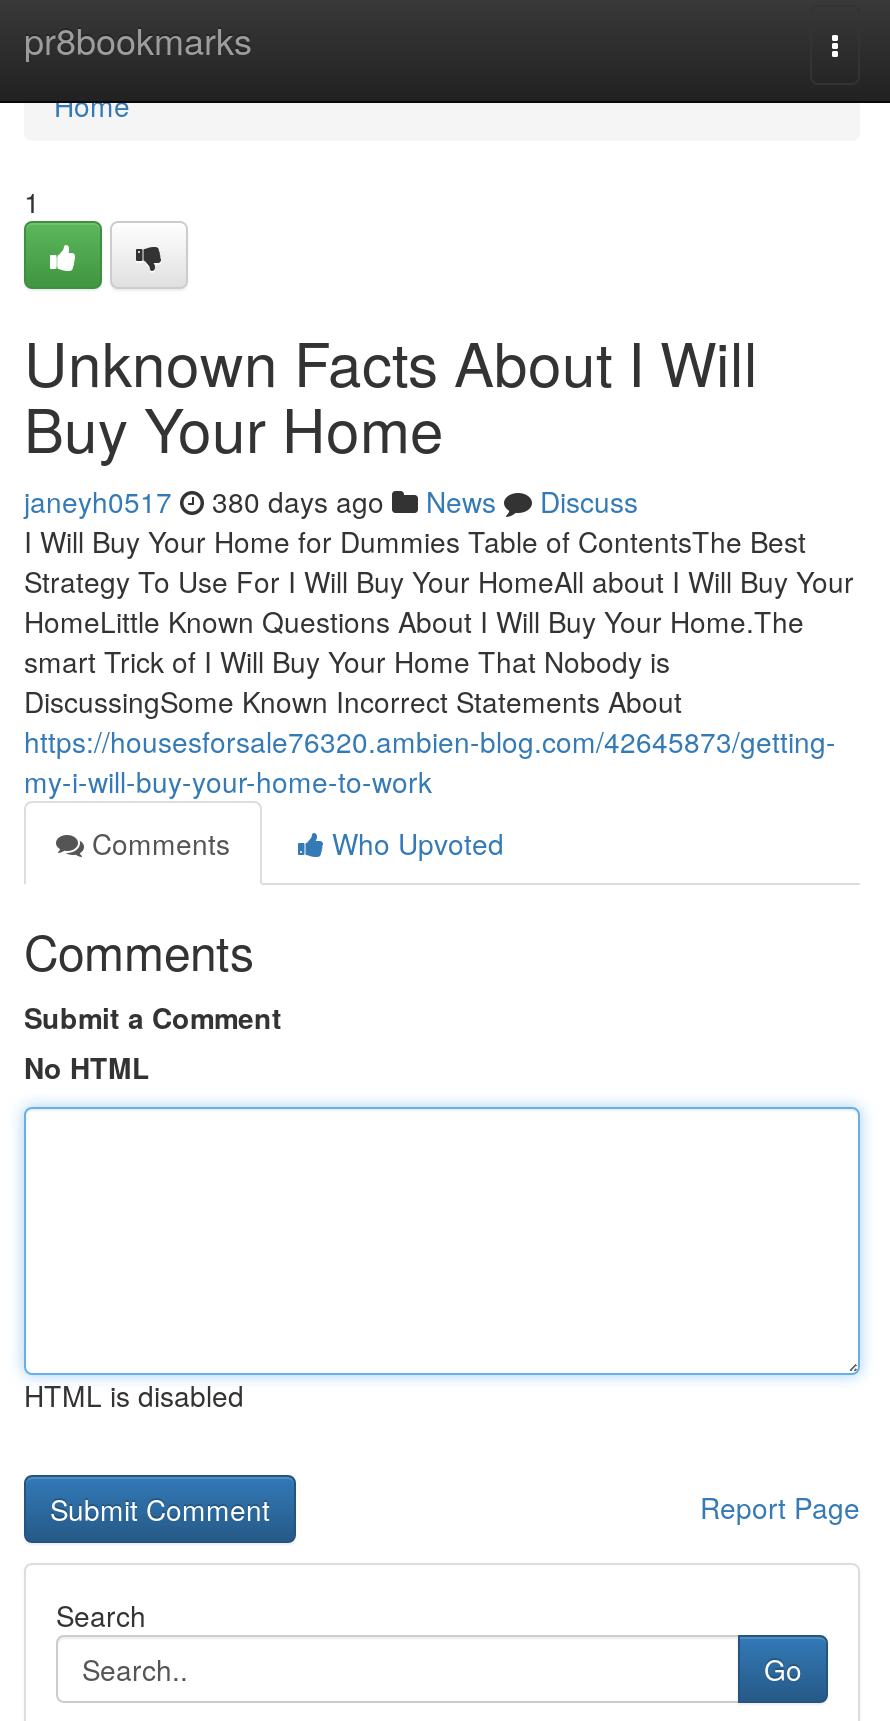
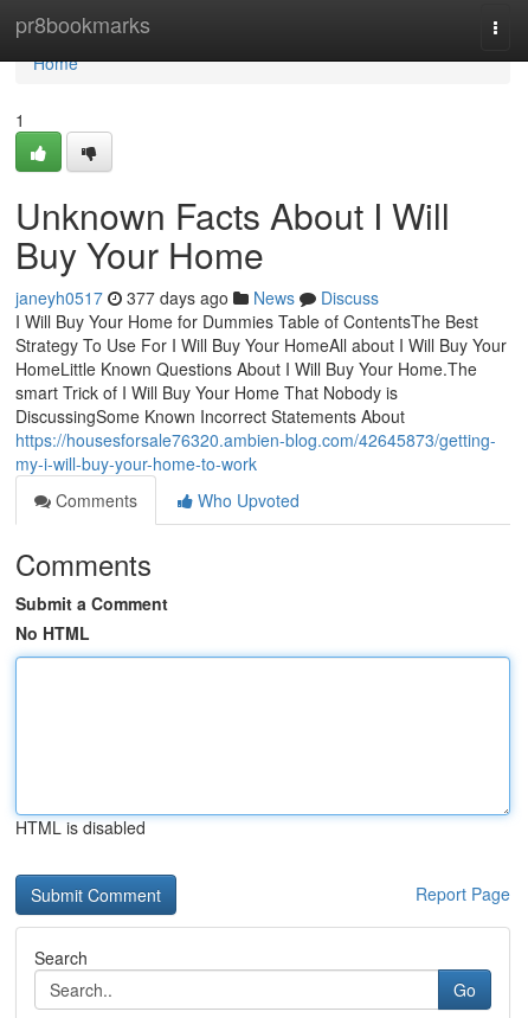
- janeyh0517 380 days ago News Discuss
+ janeyh0517 377 days ago News Discuss
